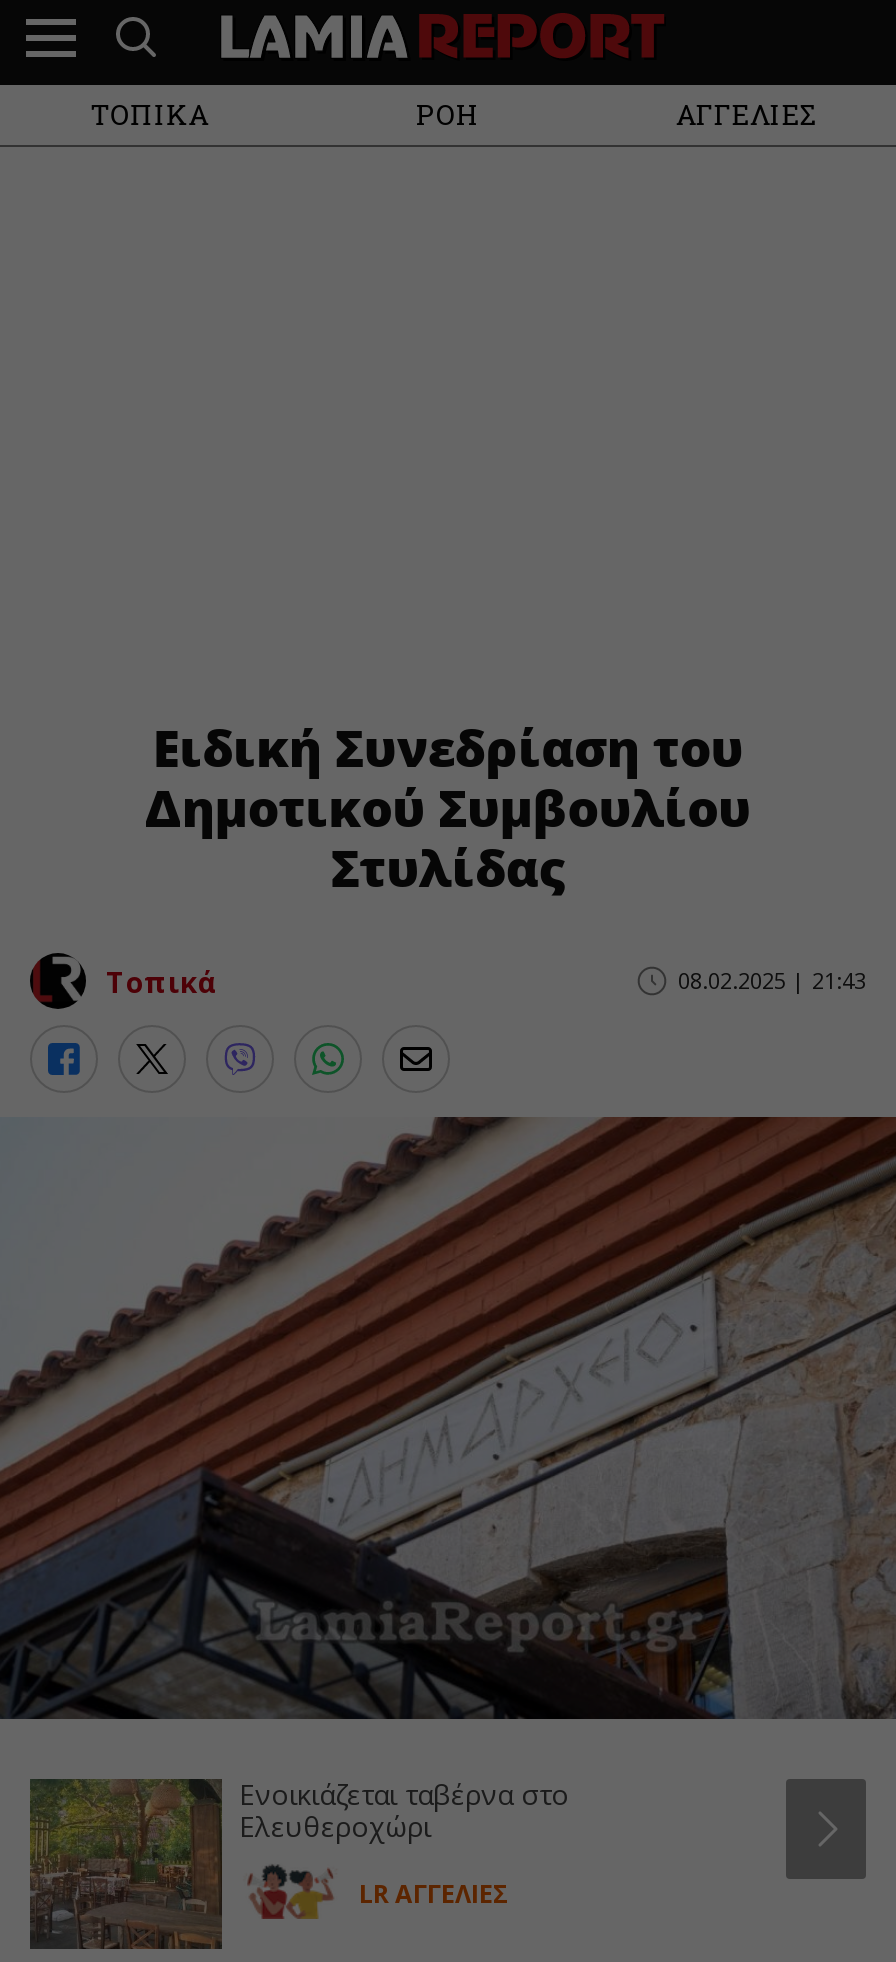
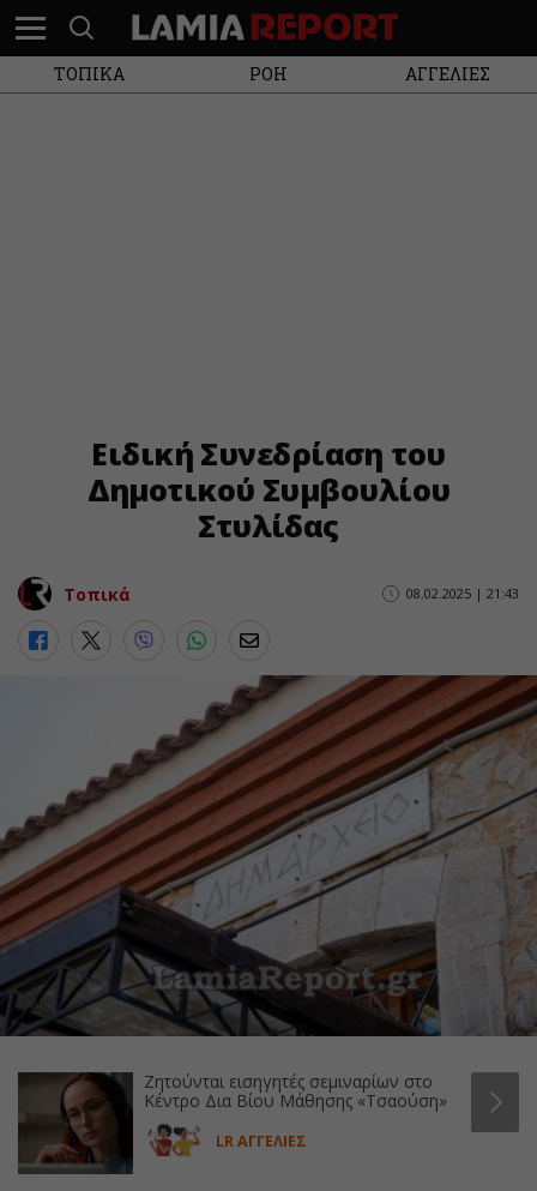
- [image]
- Ενοικιάζεται ταβέρνα στο
- Ελευθεροχώρι
+ [image]
+ Ζητούνται εισηγητές σεμιναρίων στο
+ Κέντρο Δια Βίου Μάθησης «Τσαούση»
